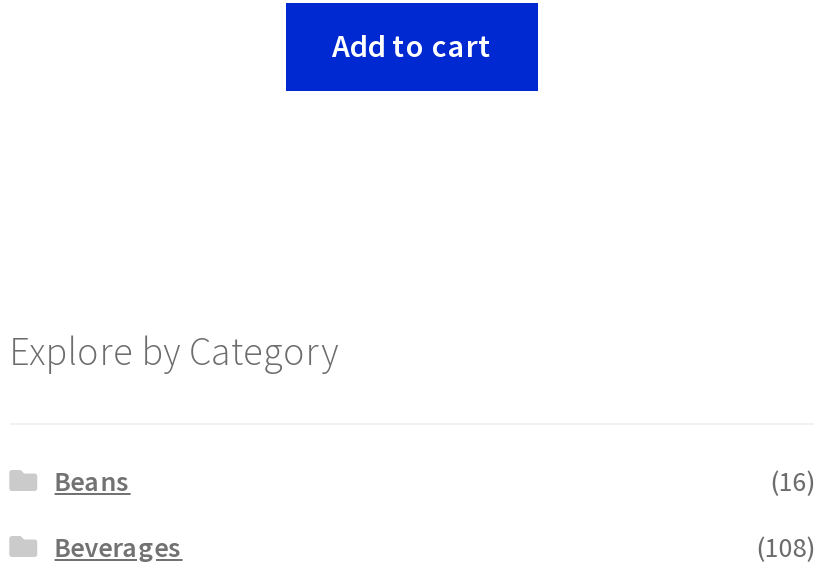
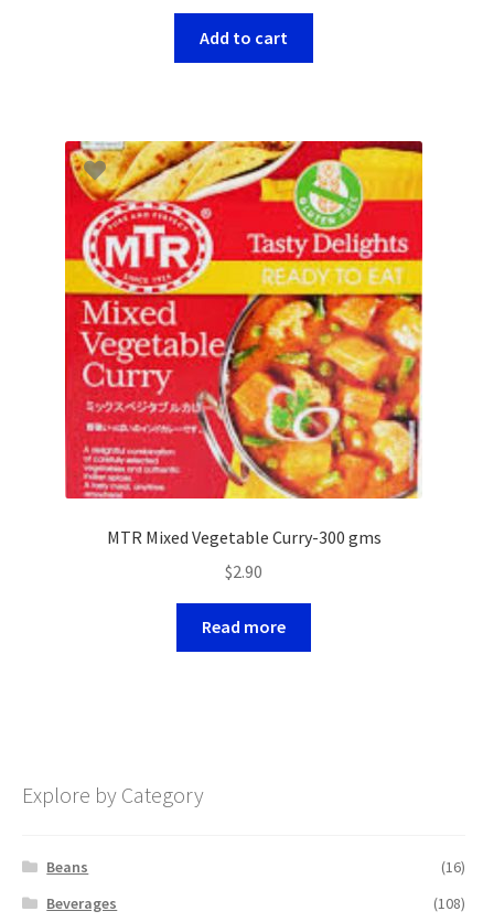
+ [image]
+ MTR Mixed Vegetable Curry-300 gms
+ $2.90
+ Read more
